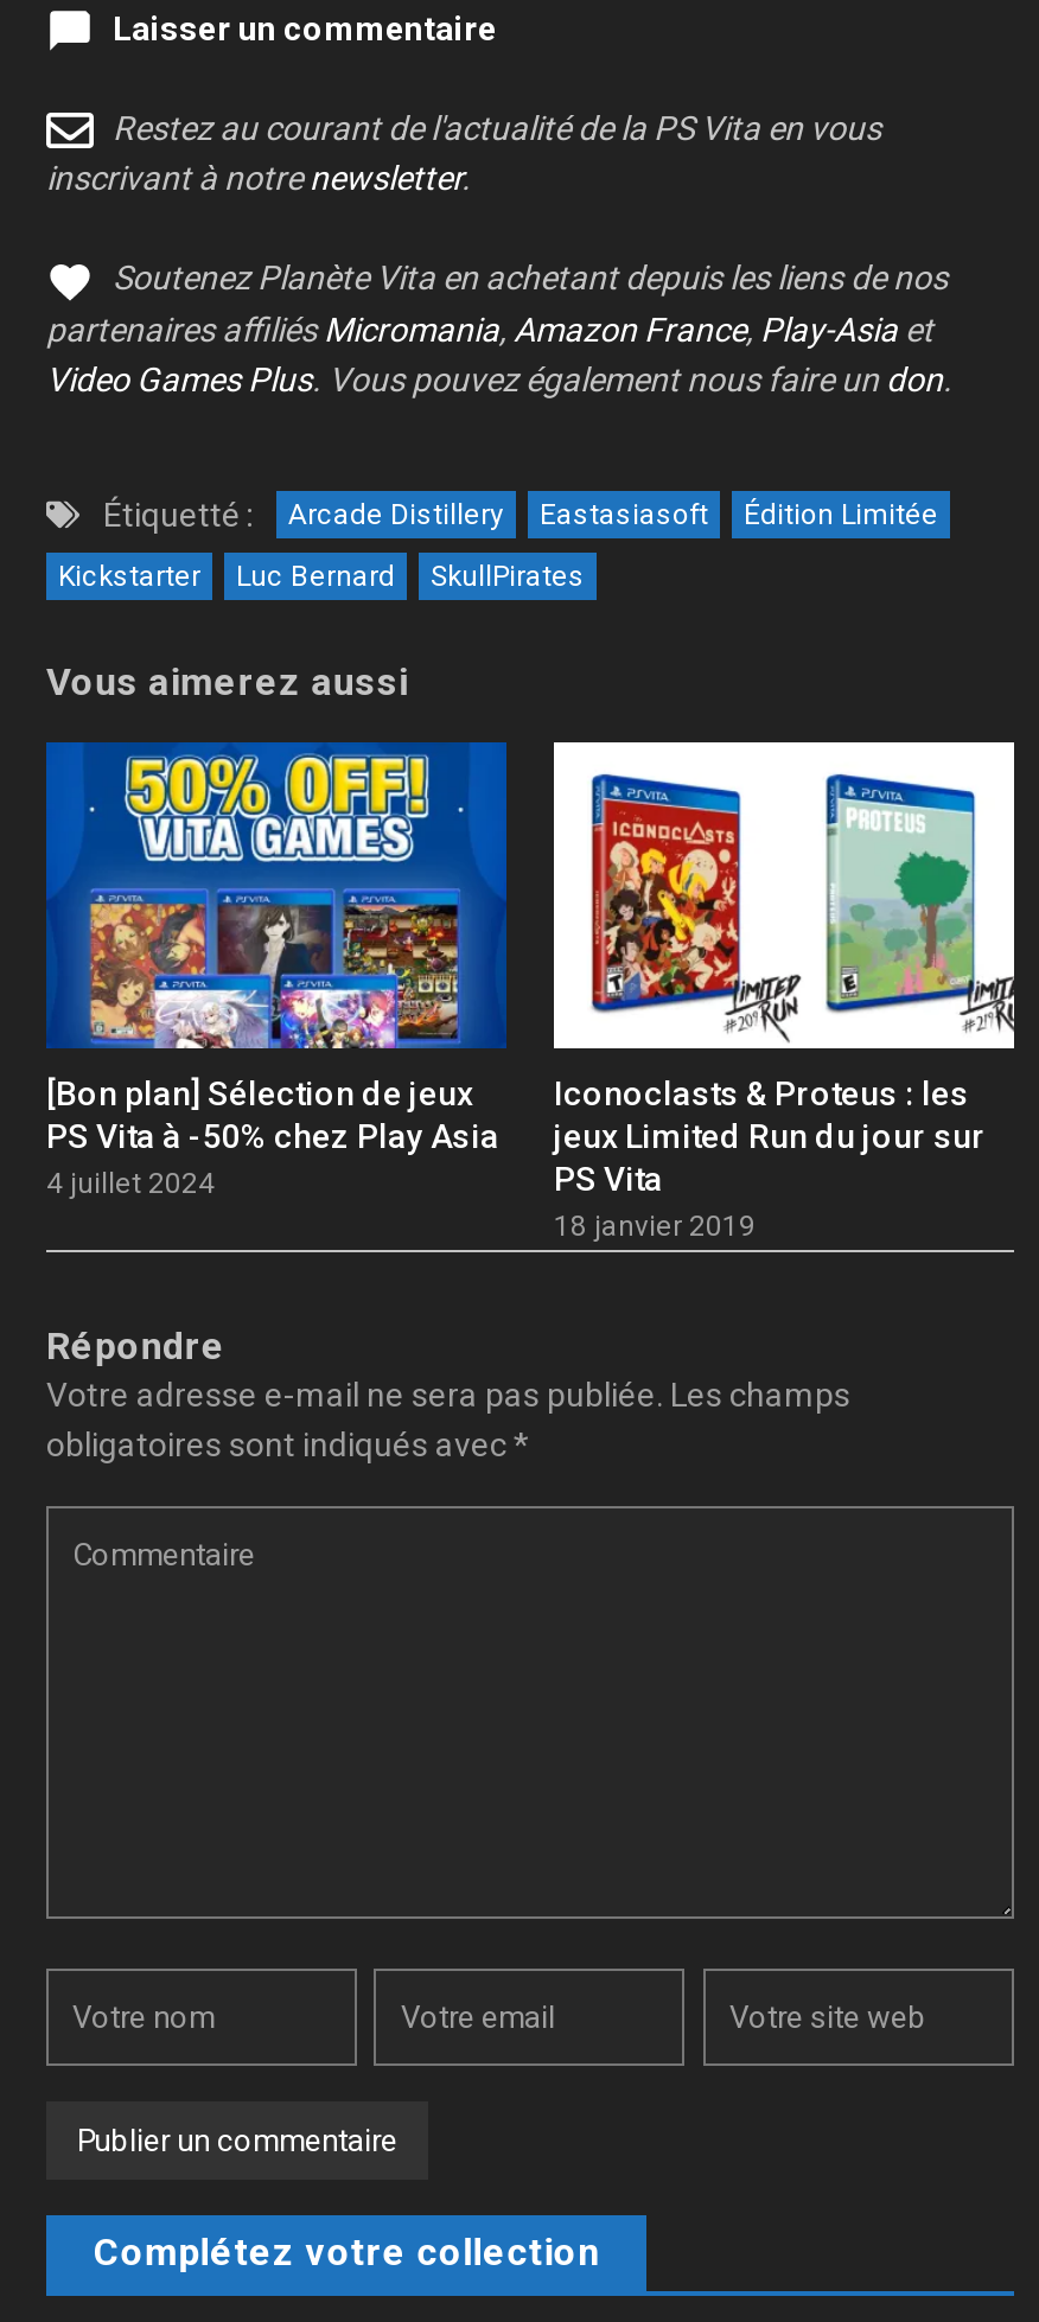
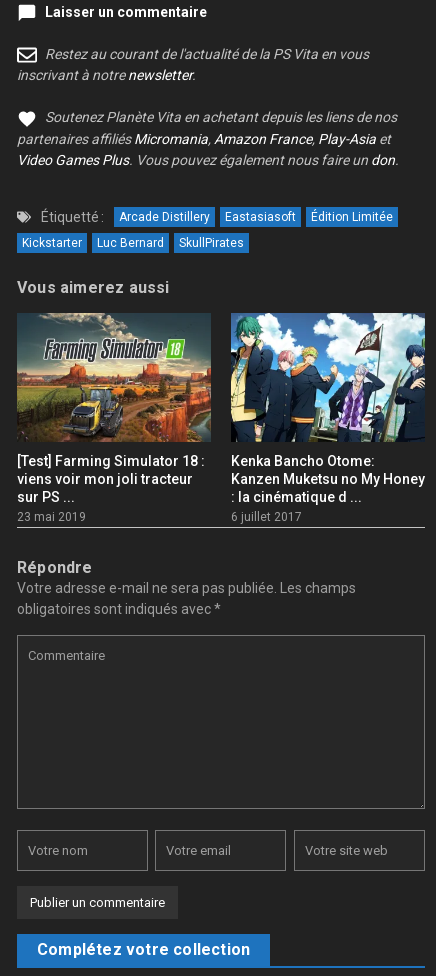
- [image]
- [Bon plan] Sélection de jeux
- PS Vita à -50% chez Play Asia
- 4 juillet 2024
+ [image]
+ [Test] Farming Simulator 18 :
+ viens voir mon joli tracteur
+ sur PS ...
+ 23 mai 2019

- [image]
- Iconoclasts & Proteus : les
- jeux Limited Run du jour sur
- PS Vita
- 18 janvier 2019
+ [image]
+ Kenka Bancho Otome:
+ Kanzen Muketsu no My Honey
+ : la cinématique d ...
+ 6 juillet 2017
